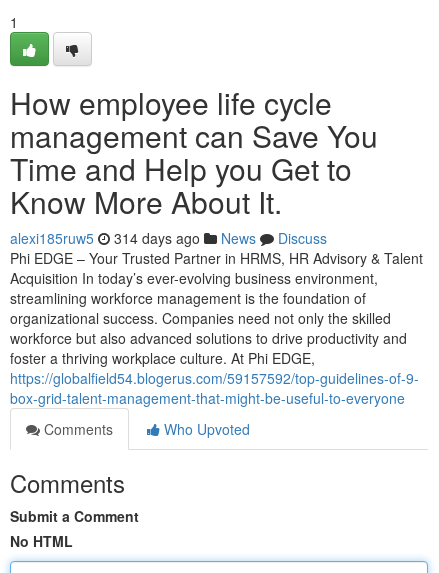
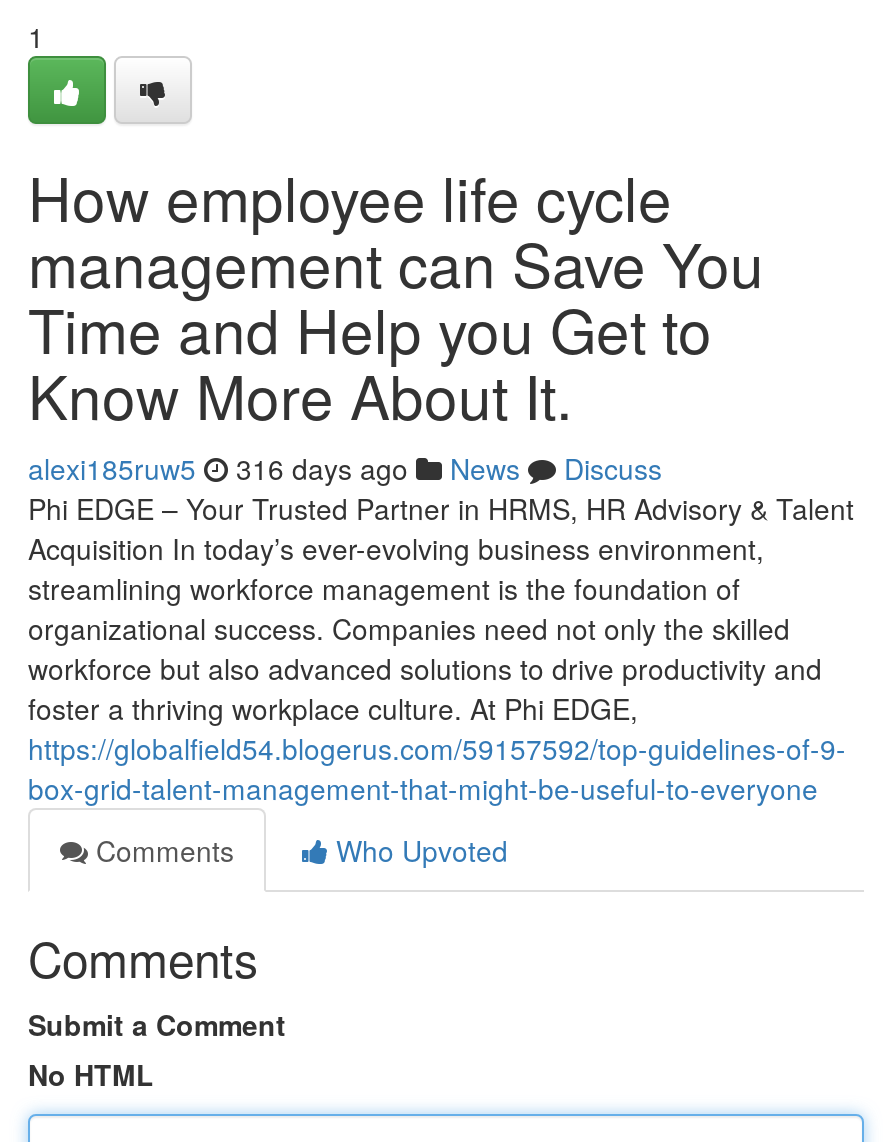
- alexi185ruw5 314 days ago News Discuss
+ alexi185ruw5 316 days ago News Discuss
